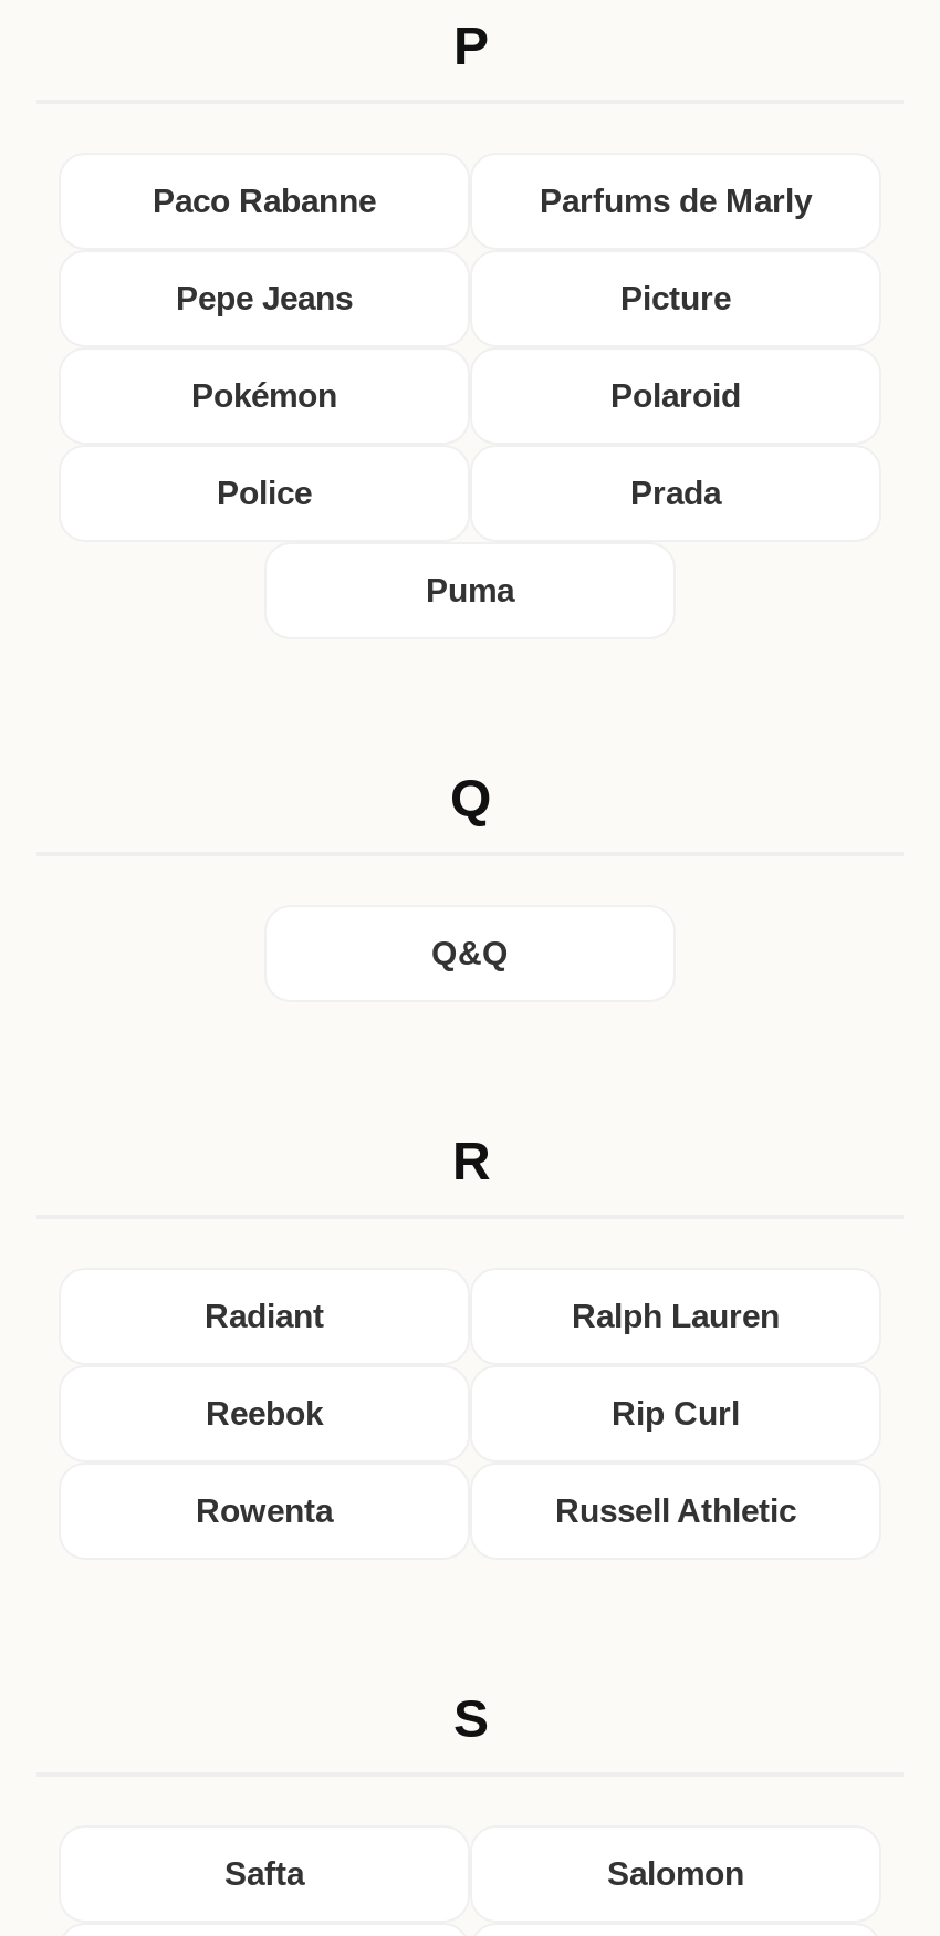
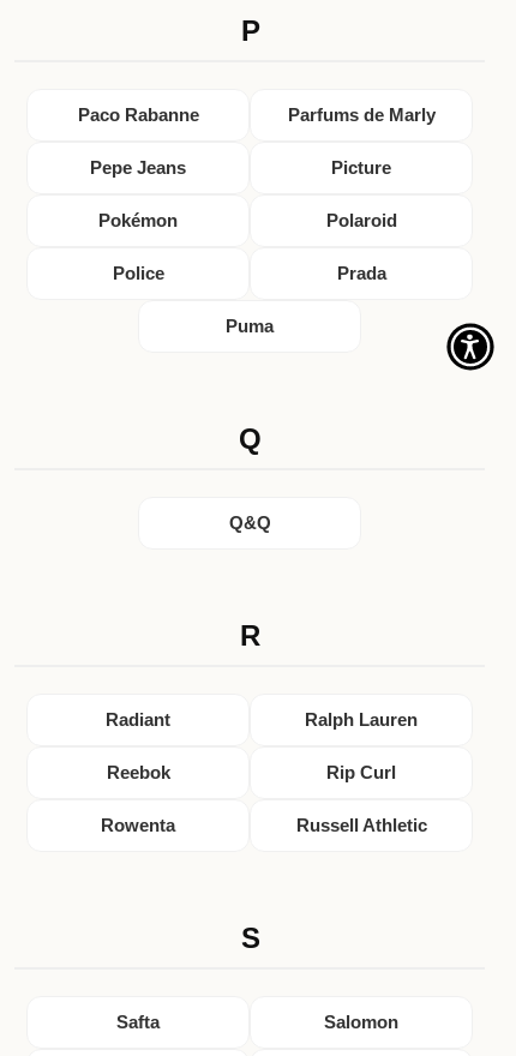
+ [image]
